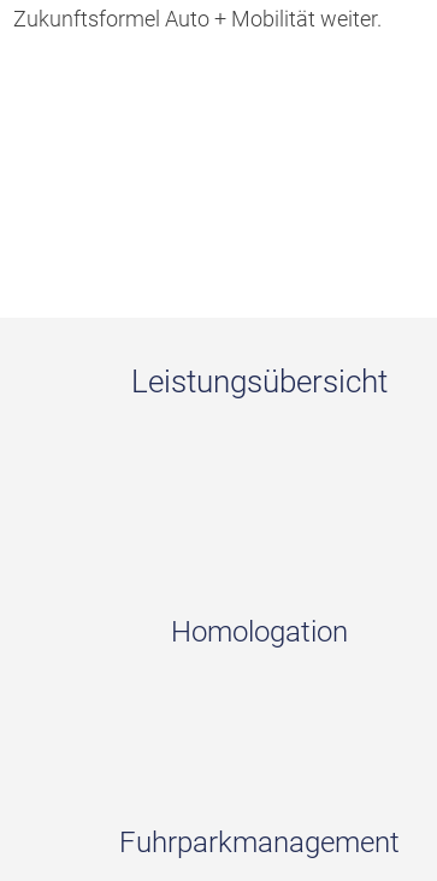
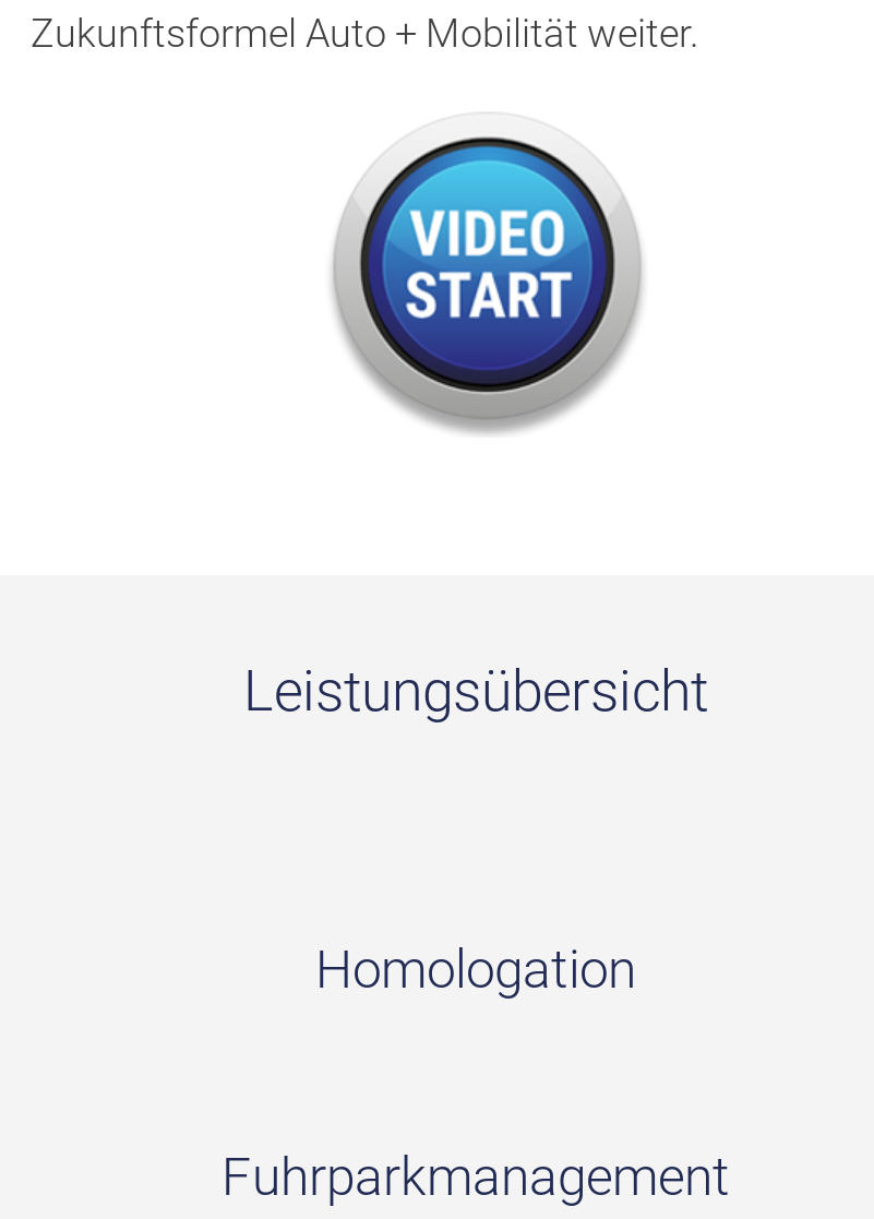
+ [image]
